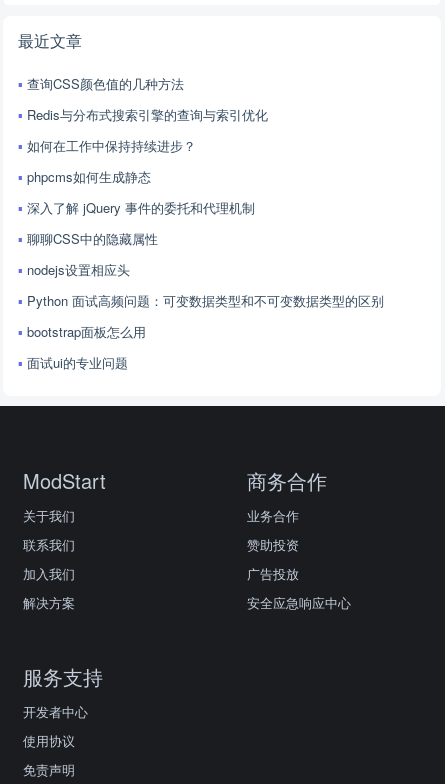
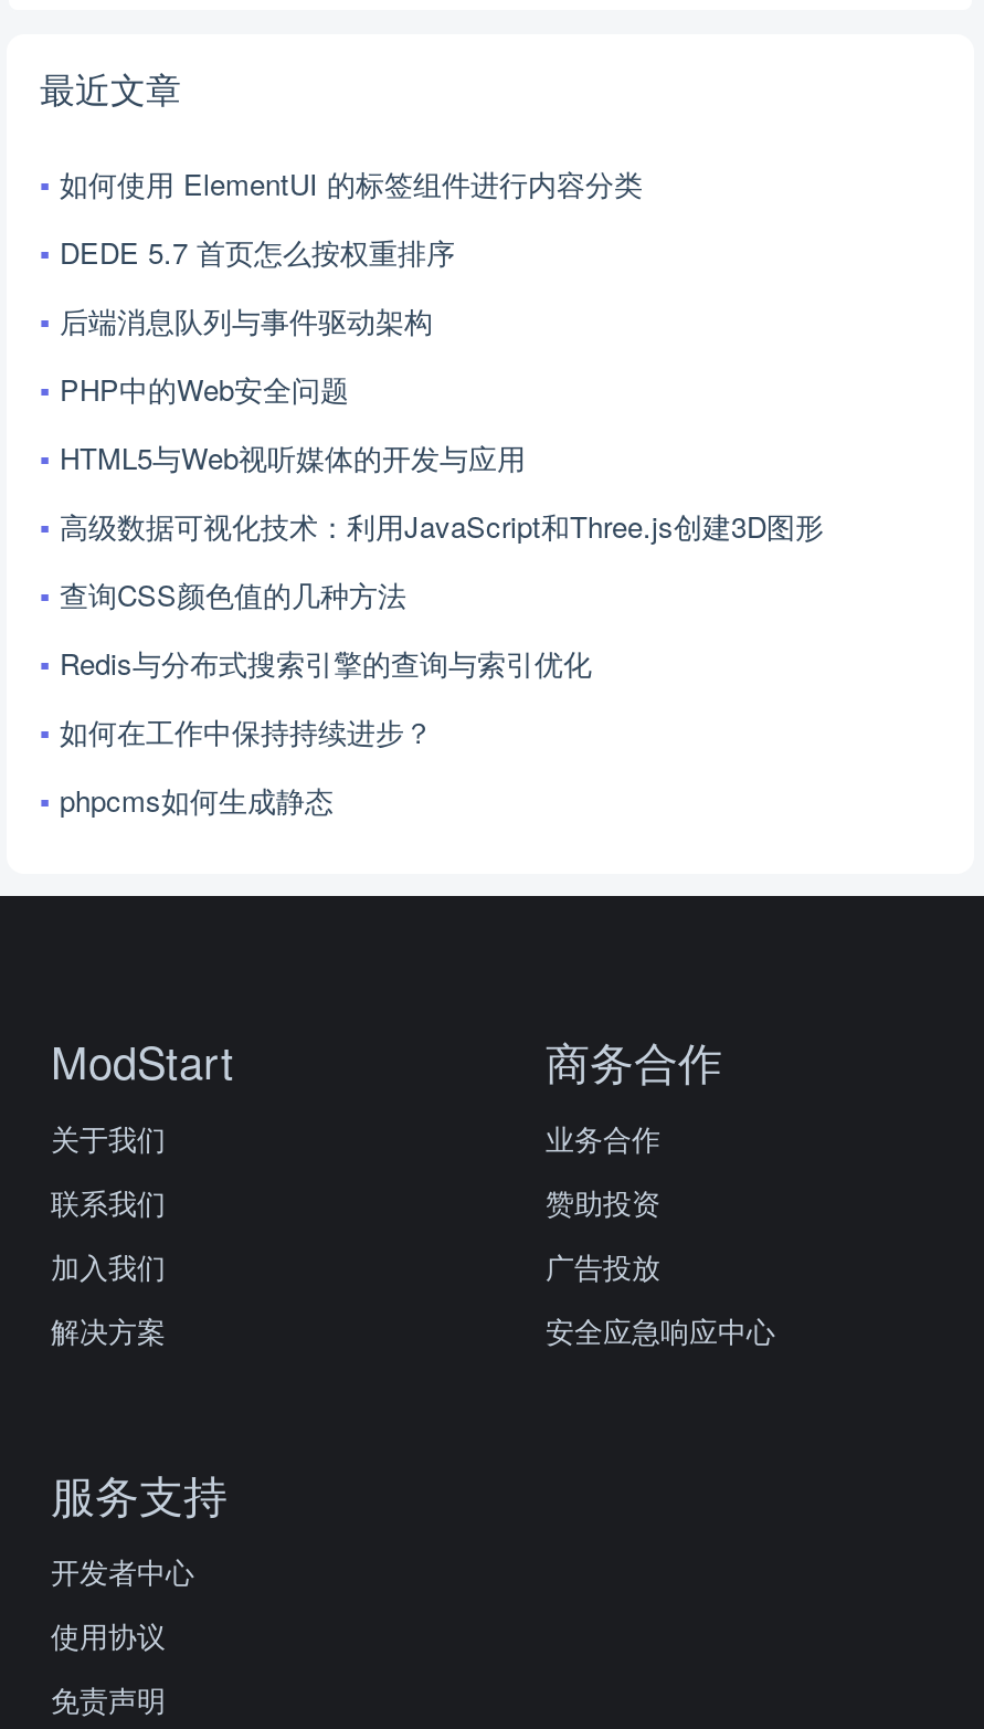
+ 如何使用 ElementUI 的标签组件进行内容分类
+ DEDE 5.7 首页怎么按权重排序
+ 后端消息队列与事件驱动架构
+ PHP中的Web安全问题
+ HTML5与Web视听媒体的开发与应用
+ 高级数据可视化技术：利用JavaScript和Three.js创建3D图形

moved down: 查询CSS颜色值的几种方法 | Redis与分布式搜索引擎的查询与索引优化 | 如何在工作中保持持续进步？ | phpcms如何生成静态

- 深入了解 jQuery 事件的委托和代理机制
- 聊聊CSS中的隐藏属性
- nodejs设置相应头
- Python 面试高频问题：可变数据类型和不可变数据类型的区别
- bootstrap面板怎么用
- 面试ui的专业问题
